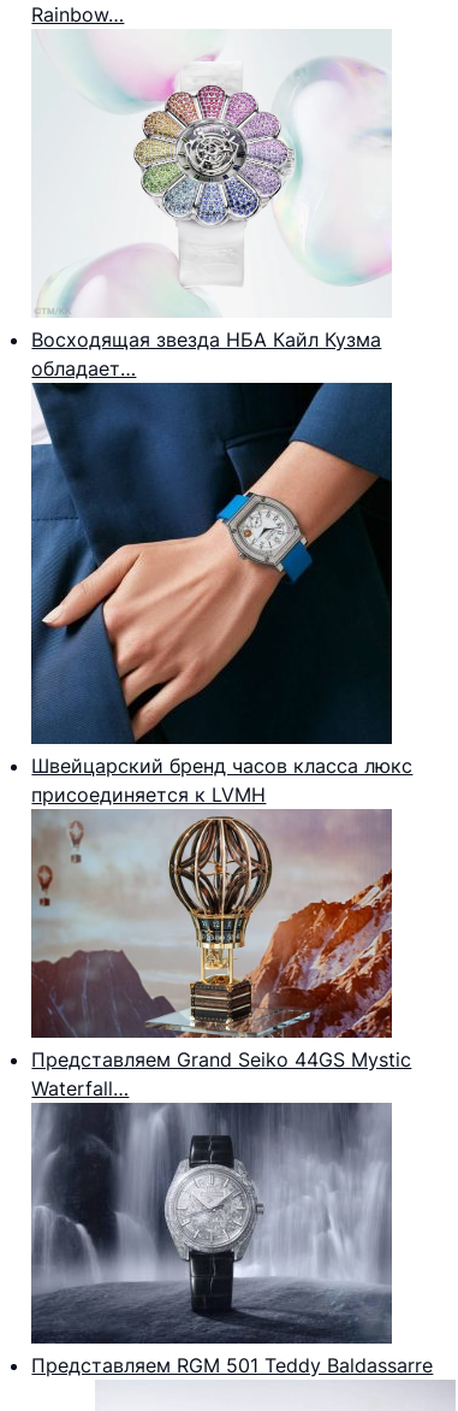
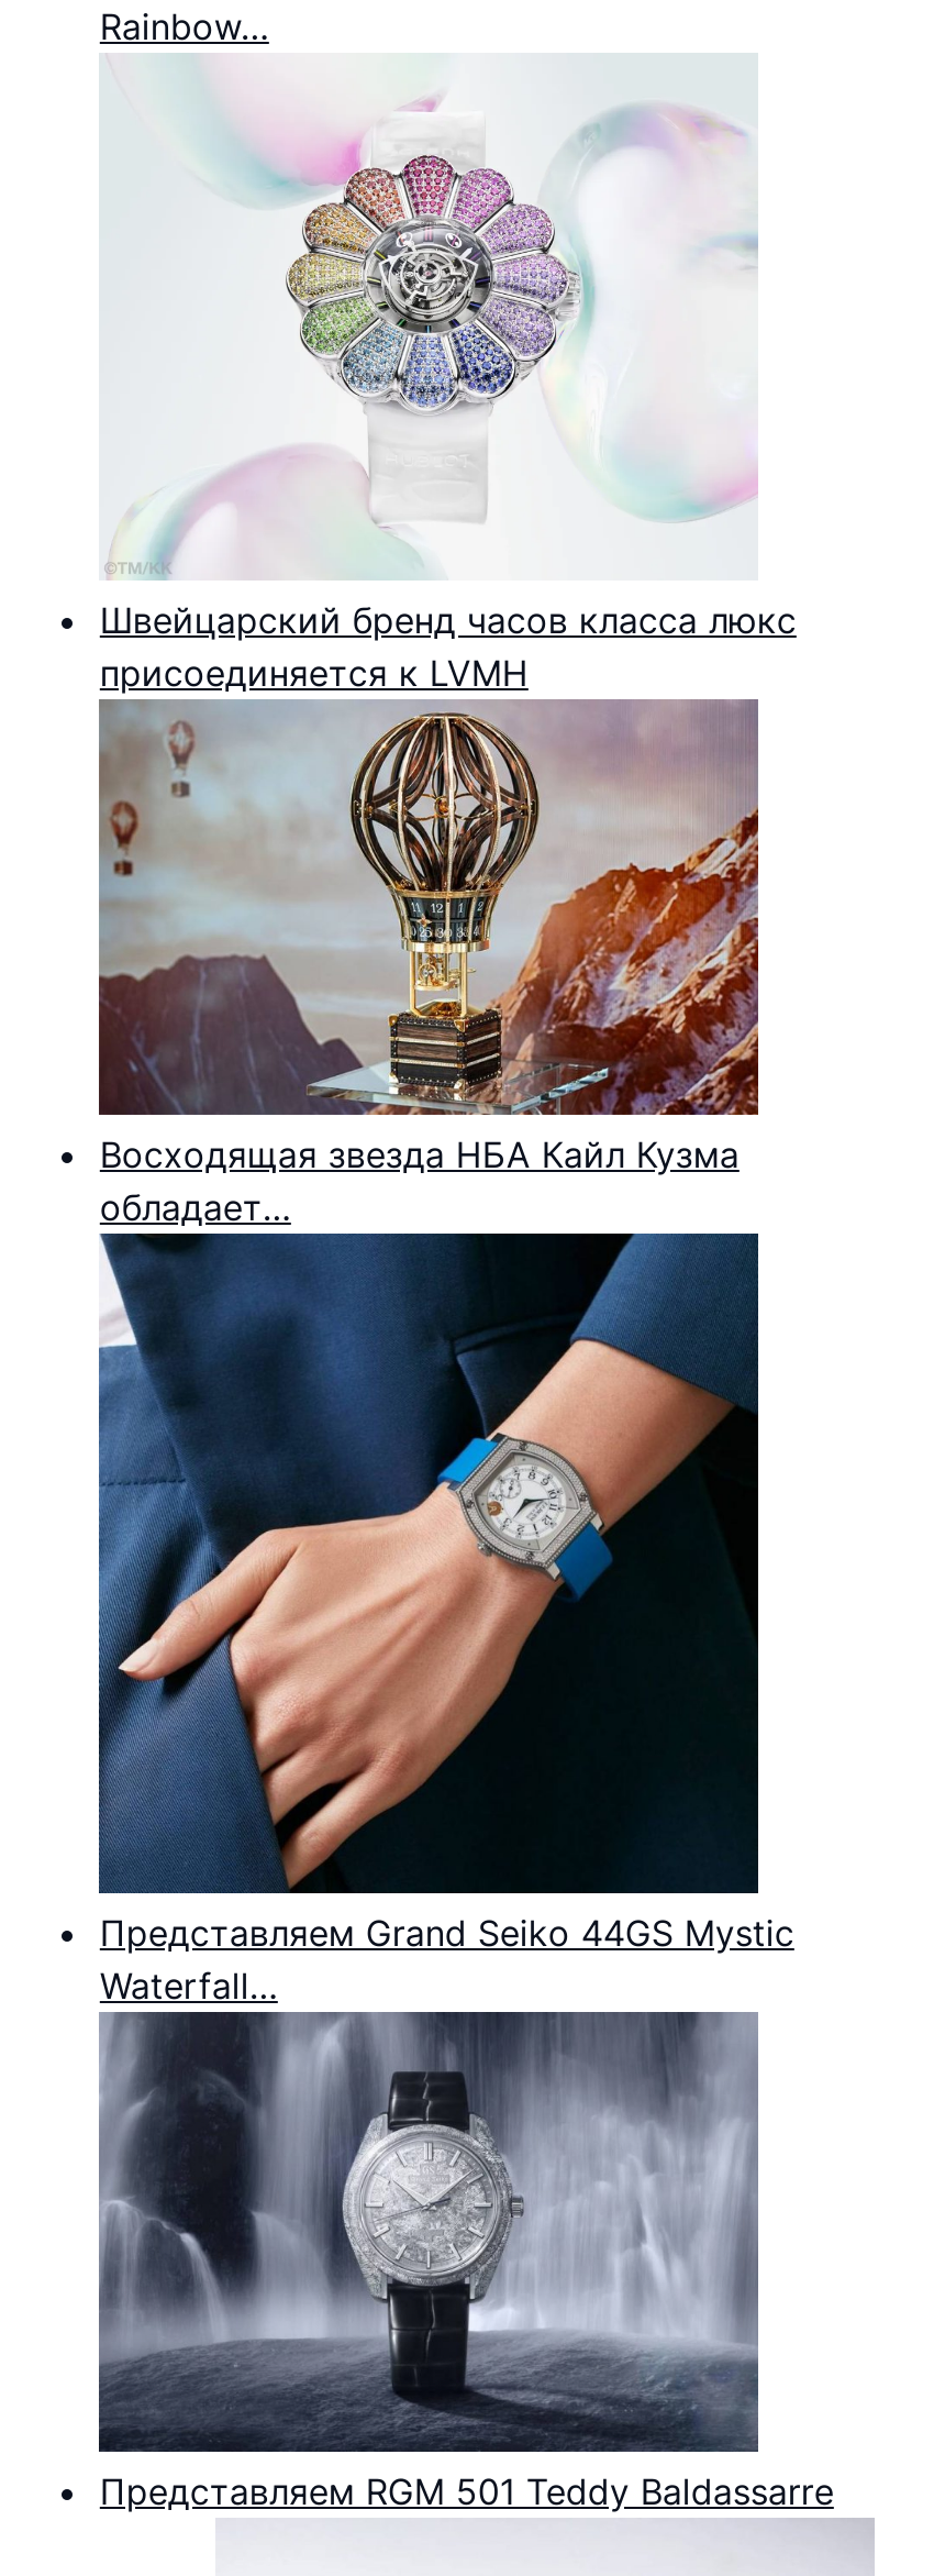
moved down: Восходящая звезда НБА Кайл Кузма | обладает…

moved down: [image]

moved up: Швейцарский бренд часов класса люкс | присоединяется к LVMH

moved up: [image]
